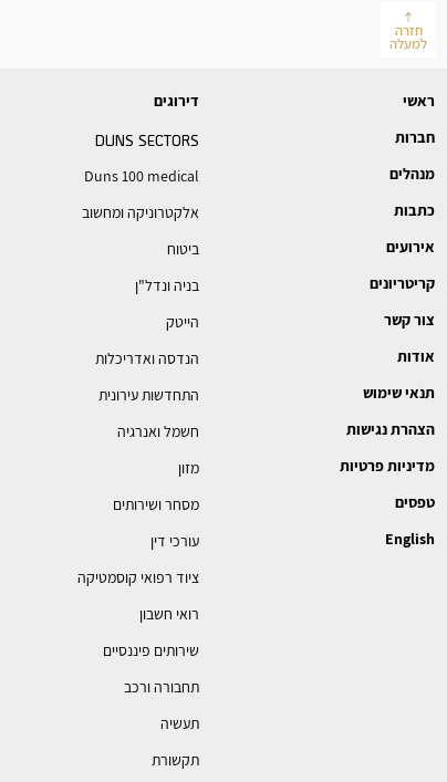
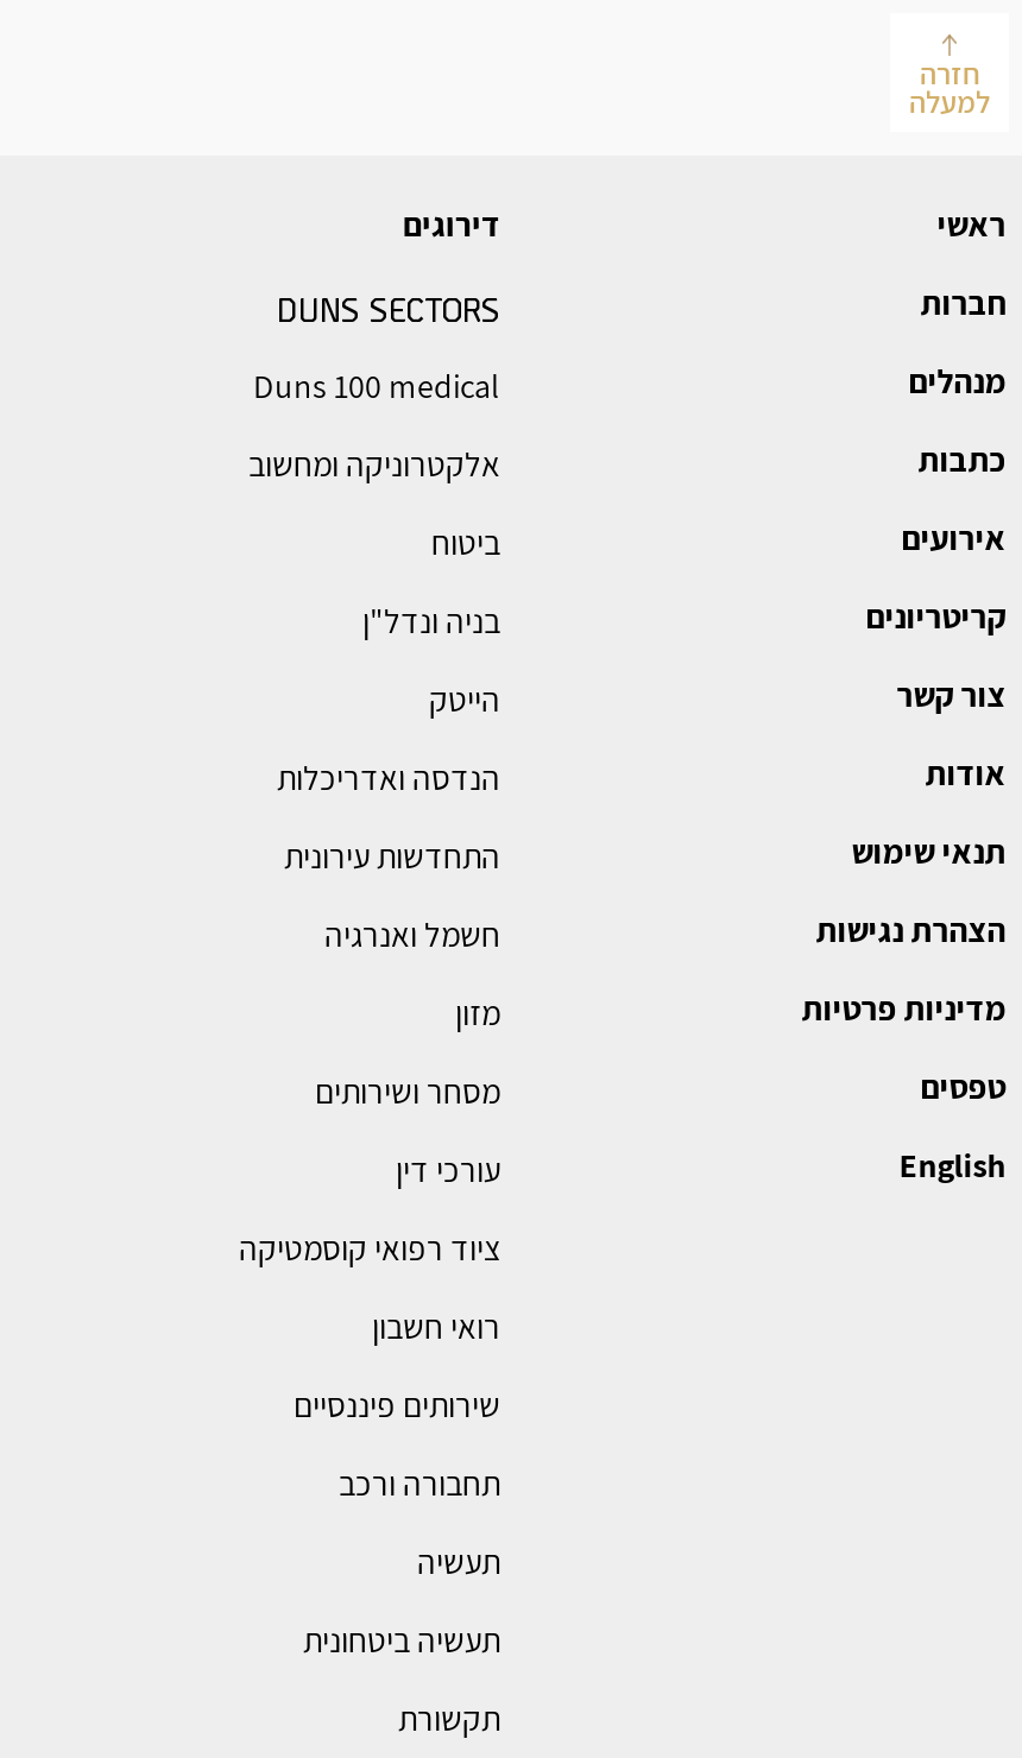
+ תעשיה ביטחונית
